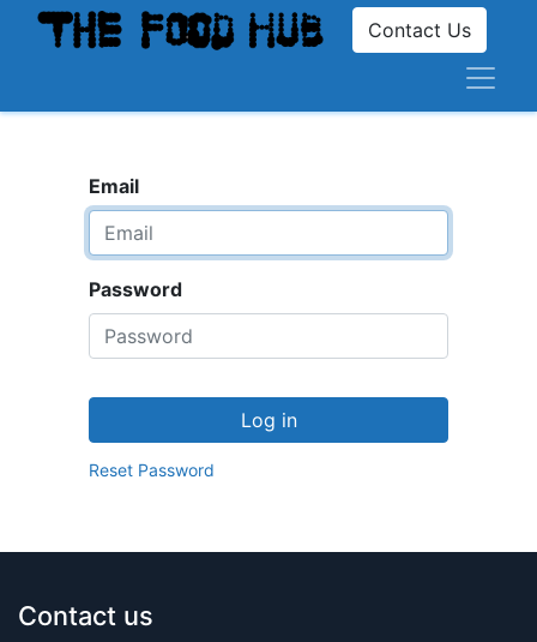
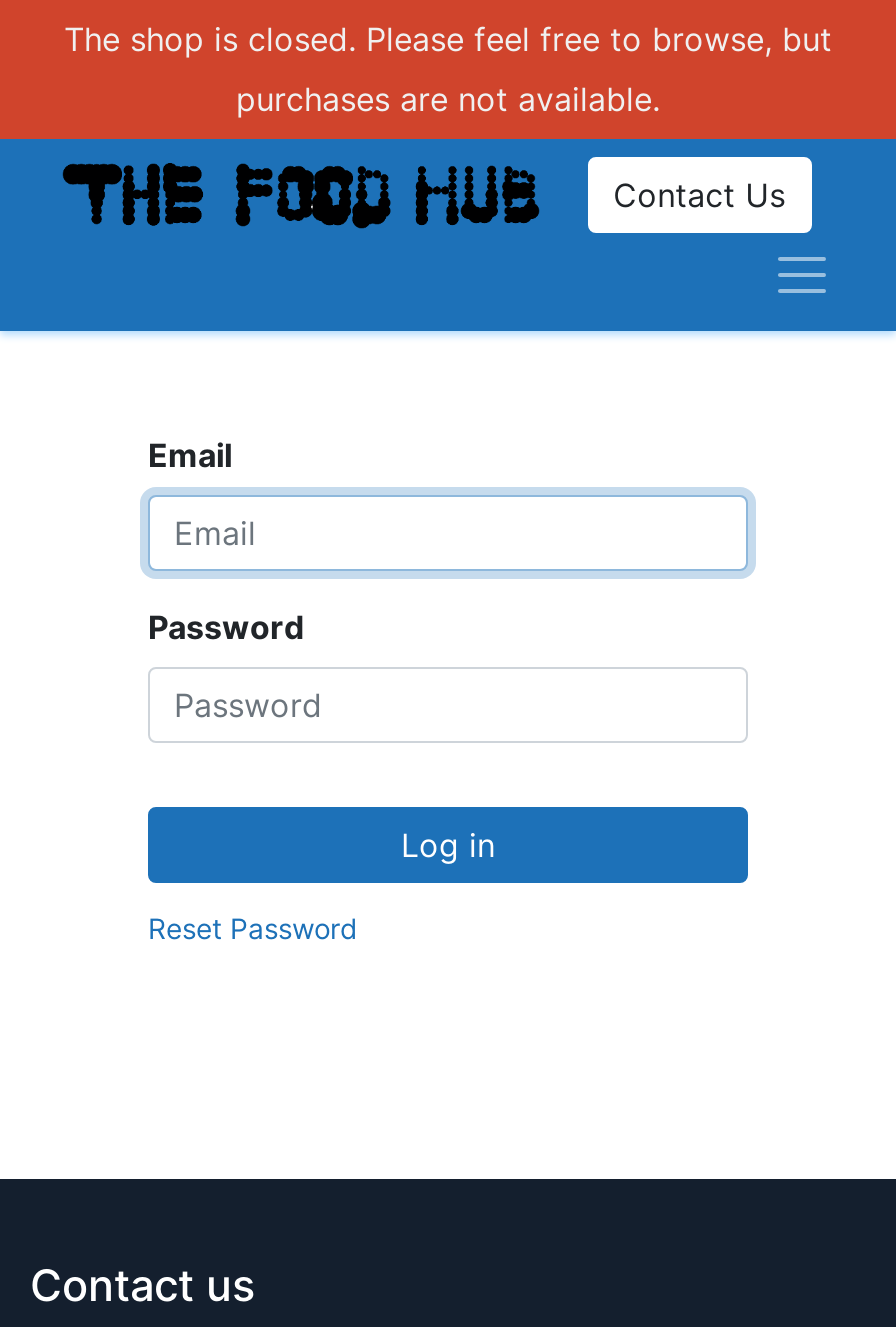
+ The shop is closed. Please feel free to browse, but
+ purchases are not available.
